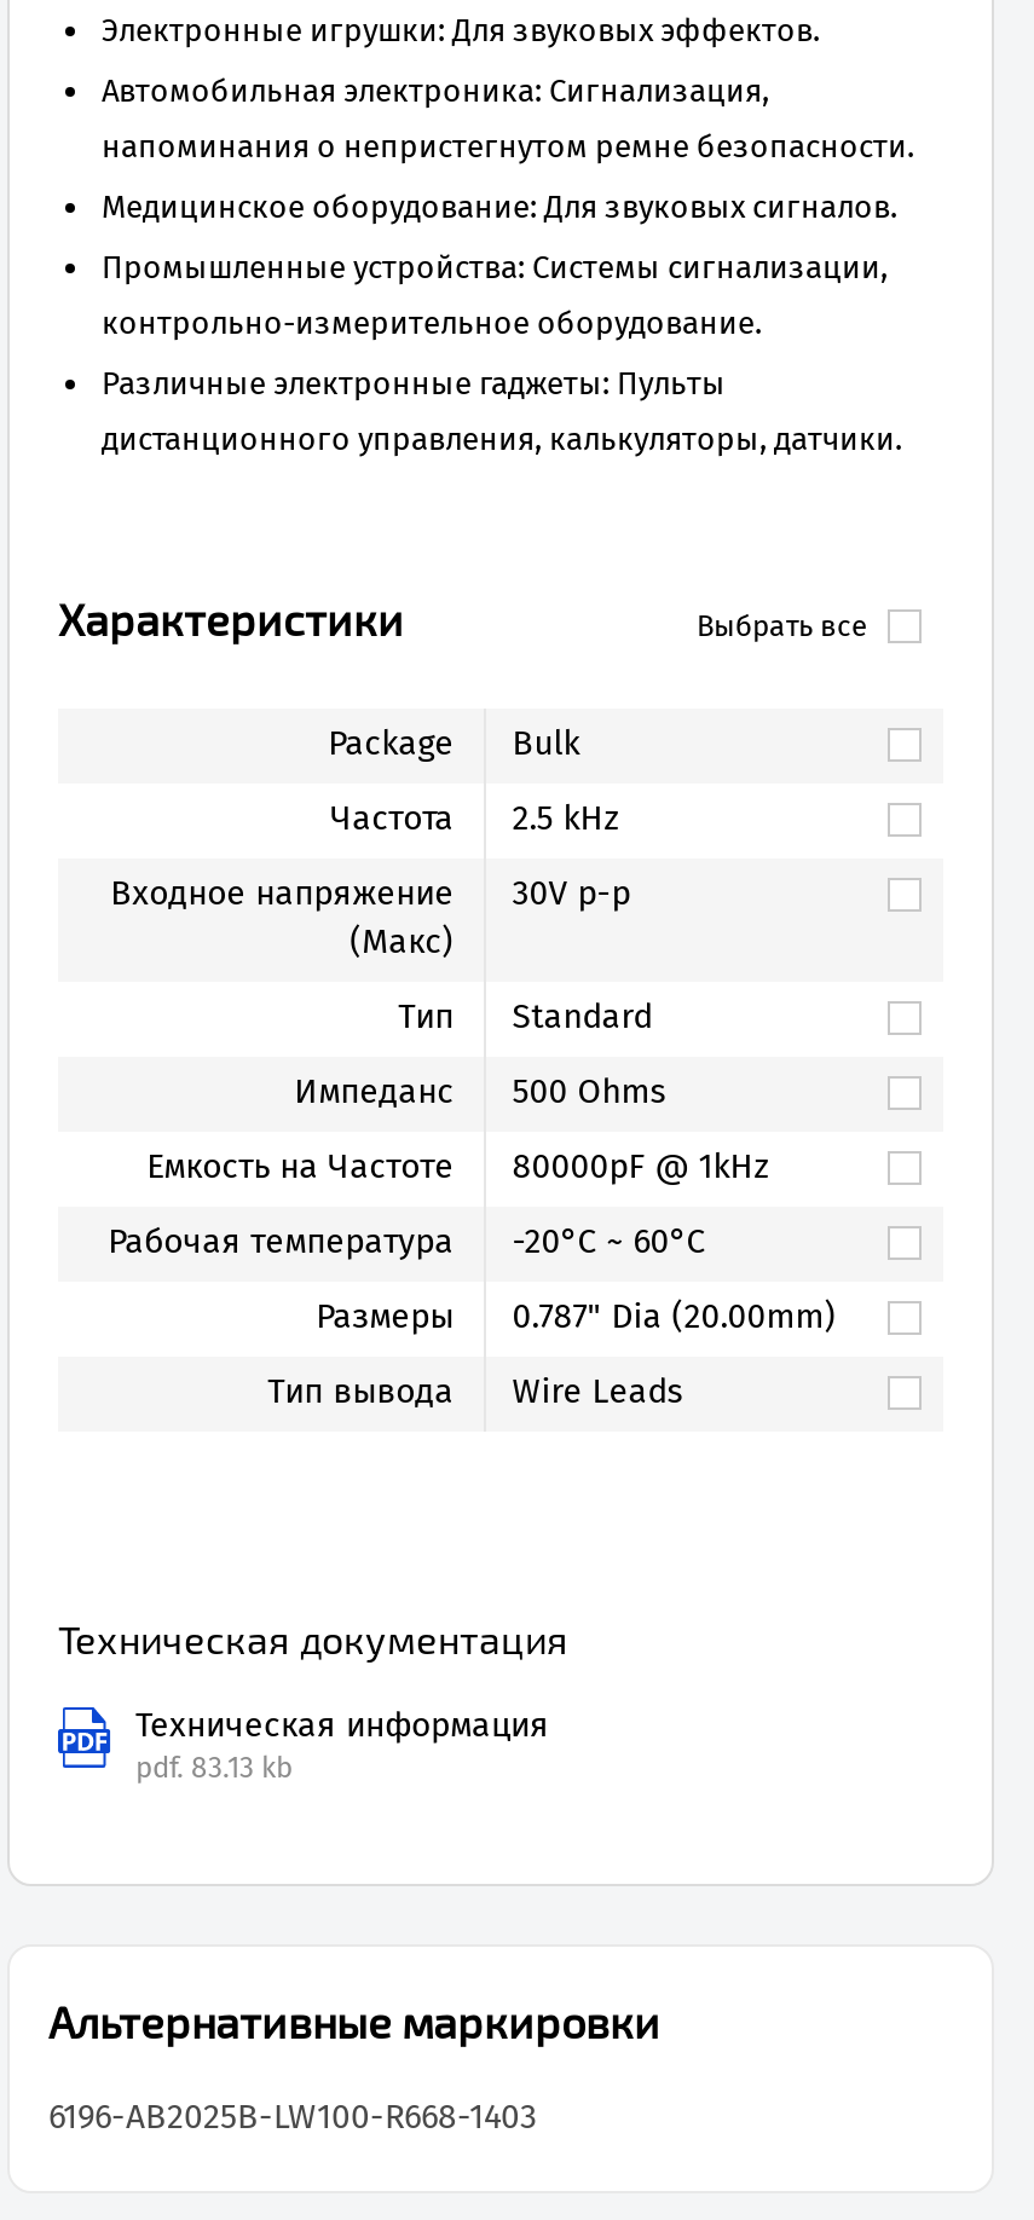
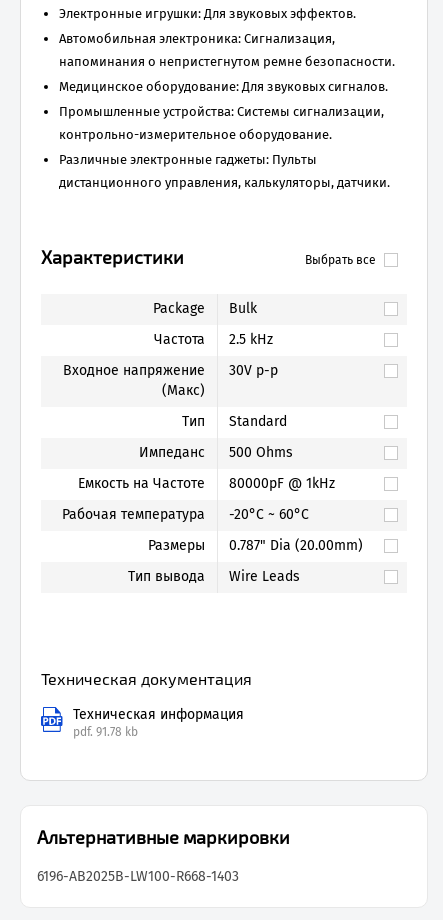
- pdf. 83.13 kb
+ pdf. 91.78 kb
